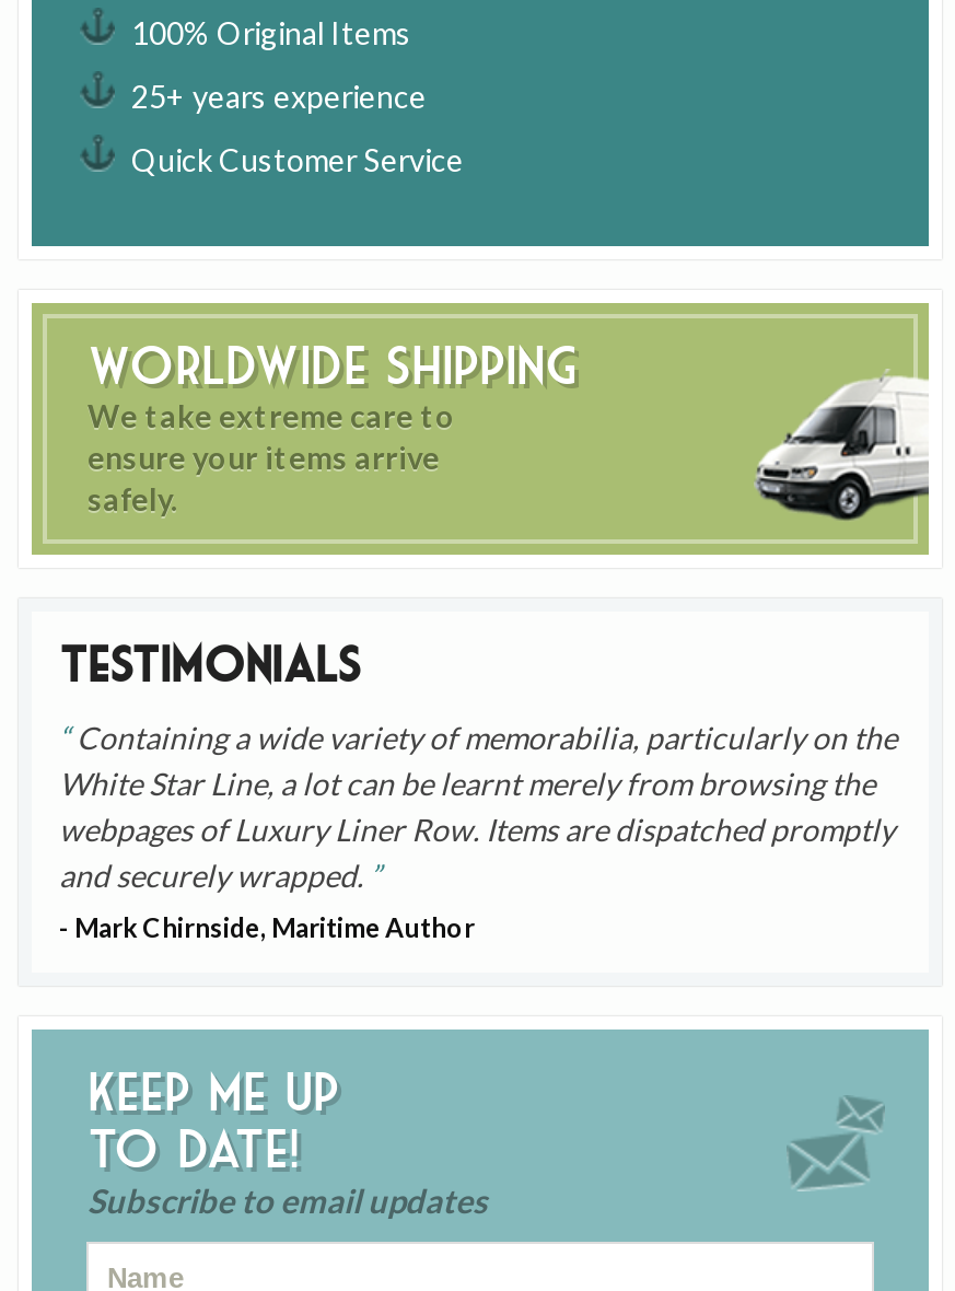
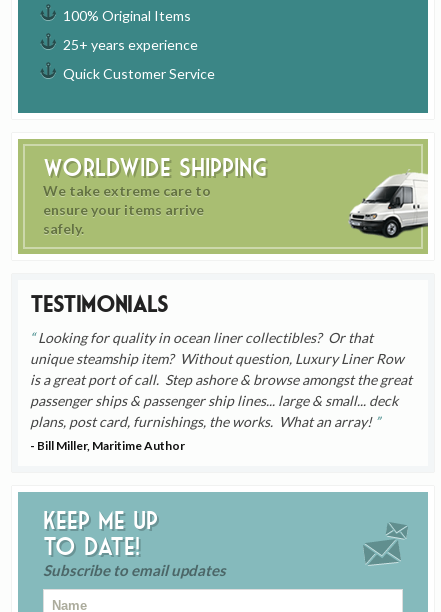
- Containing a wide variety of memorabilia, particularly on the
- White Star Line, a lot can be learnt merely from browsing the
- webpages of Luxury Liner Row. Items are dispatched promptly
- and securely wrapped.
- - Mark Chirnside, Maritime Author
+ Looking for quality in ocean liner collectibles? Or that
+ unique steamship item? Without question, Luxury Liner Row
+ is a great port of call. Step ashore & browse amongst the great
+ passenger ships & passenger ship lines... large & small... deck
+ plans, post card, furnishings, the works. What an array!
+ - Bill Miller, Maritime Author
